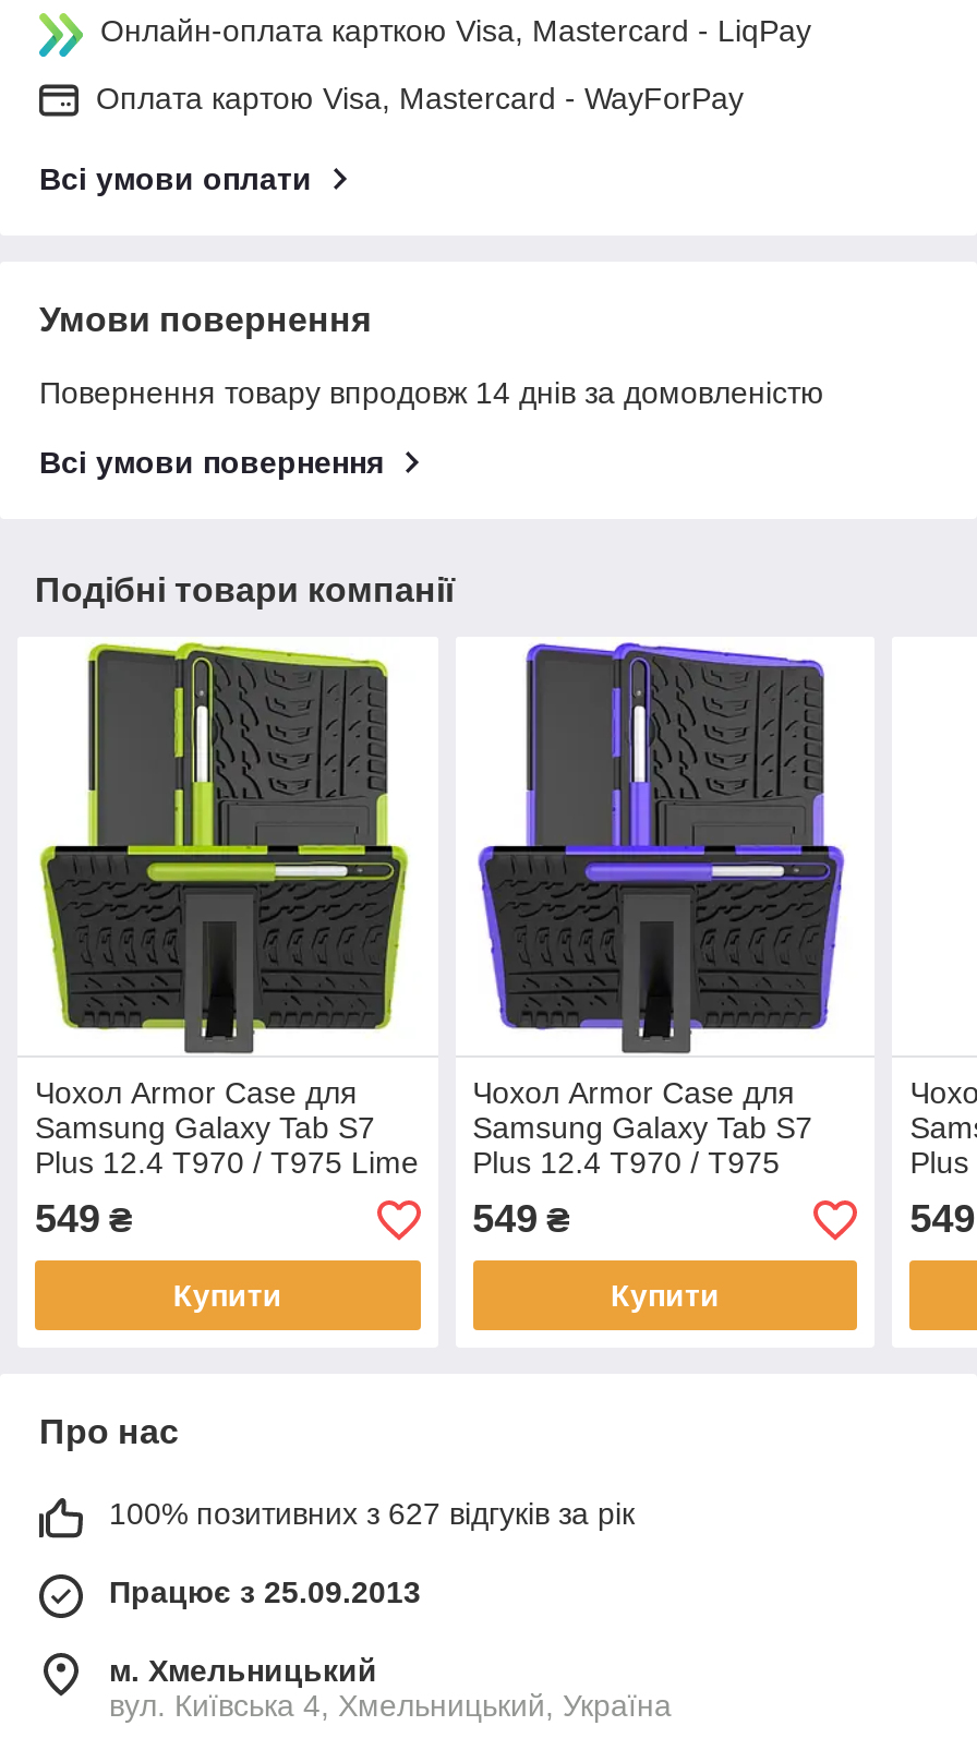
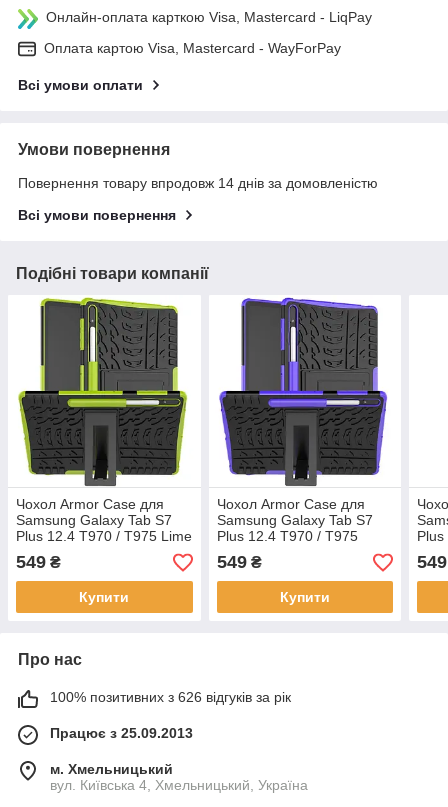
- 100% позитивних з 627 відгуків за рік
+ 100% позитивних з 626 відгуків за рік
